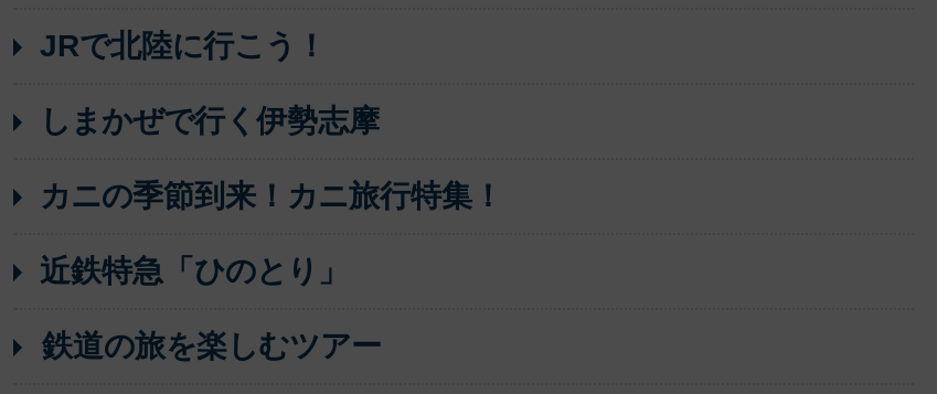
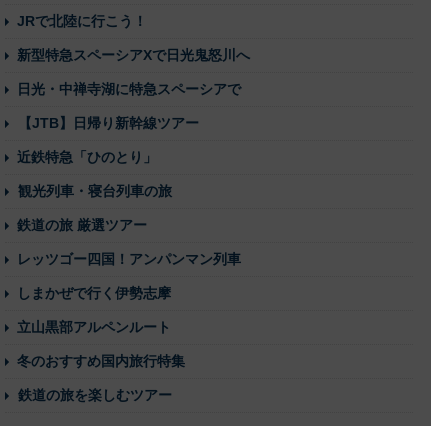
moved down: しまかぜで行く伊勢志摩

- カニの季節到来！カニ旅行特集！
+ 新型特急スペーシアXで日光鬼怒川へ
+ 日光・中禅寺湖に特急スペーシアで
+ 【JTB】日帰り新幹線ツアー

+ 観光列車・寝台列車の旅
+ 鉄道の旅 厳選ツアー
+ レッツゴー四国！アンパンマン列車
+ 立山黒部アルペンルート
+ 冬のおすすめ国内旅行特集
